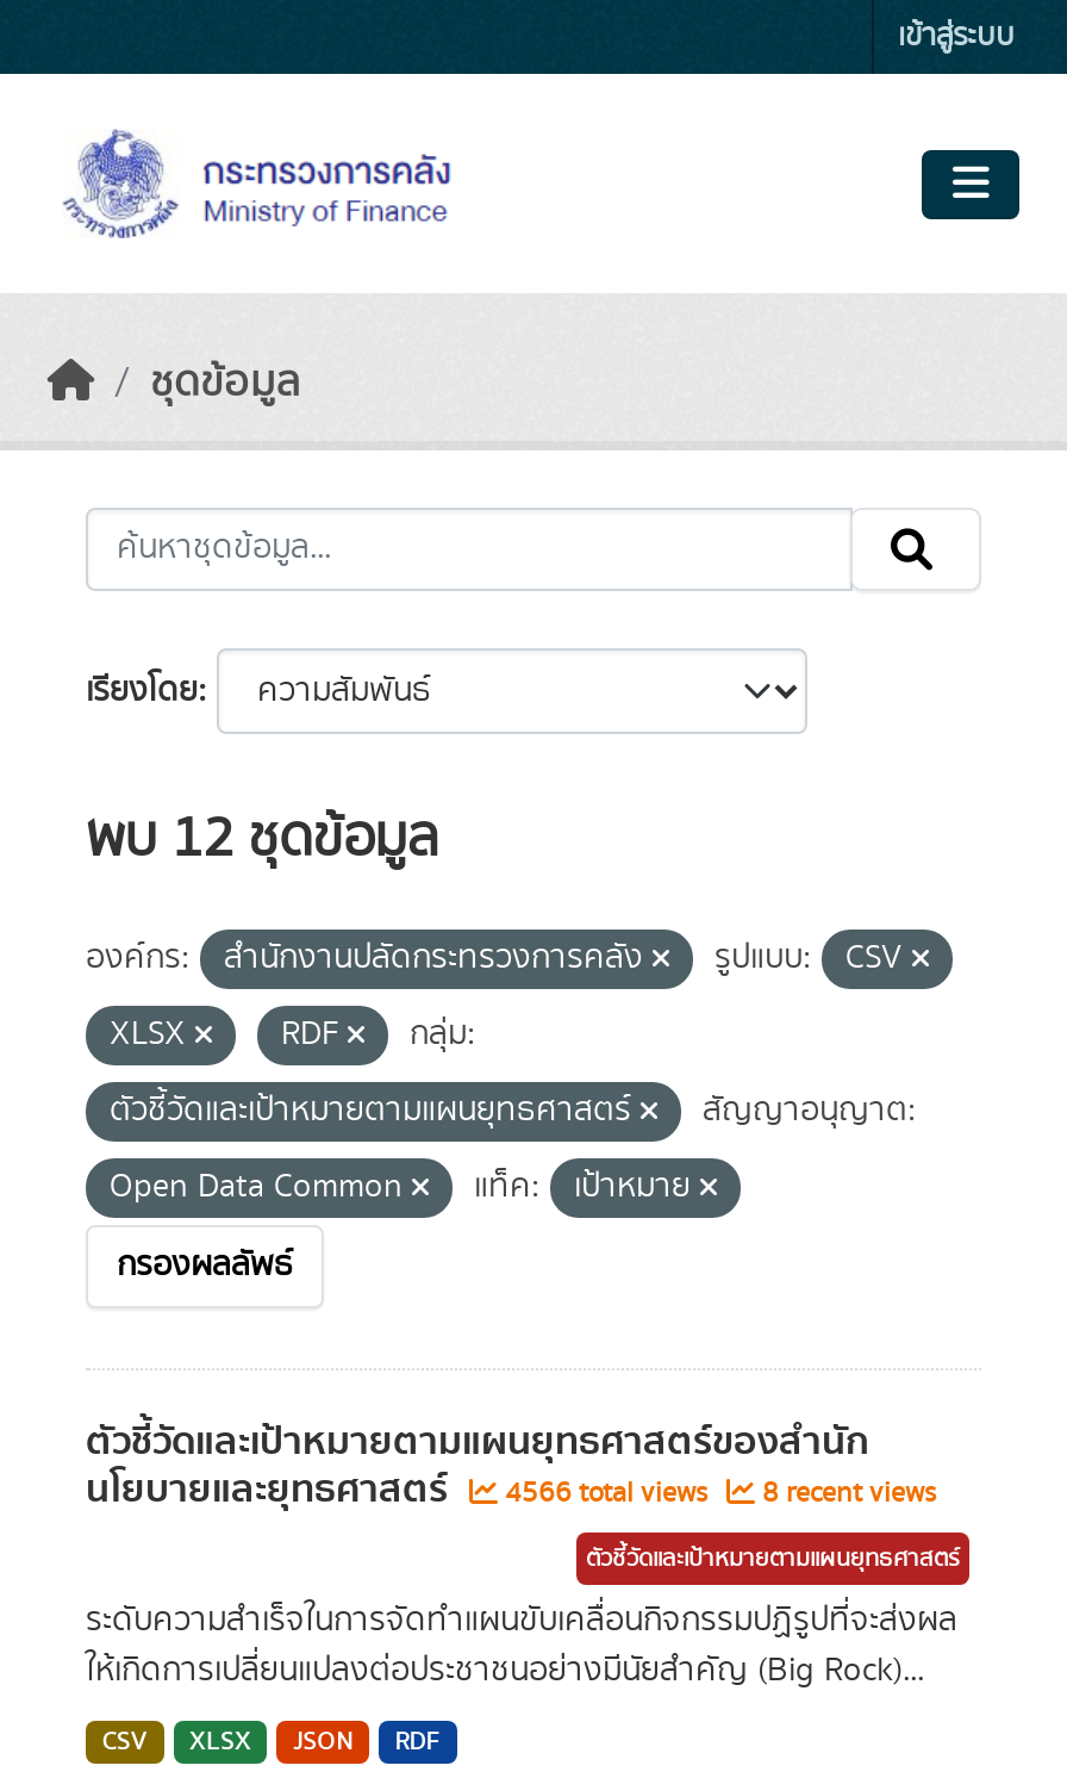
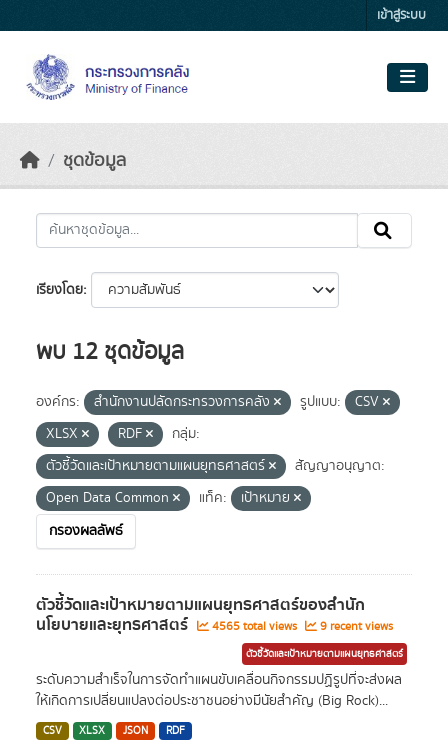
- 4566 total views
+ 4565 total views

- 8 recent views
+ 9 recent views
